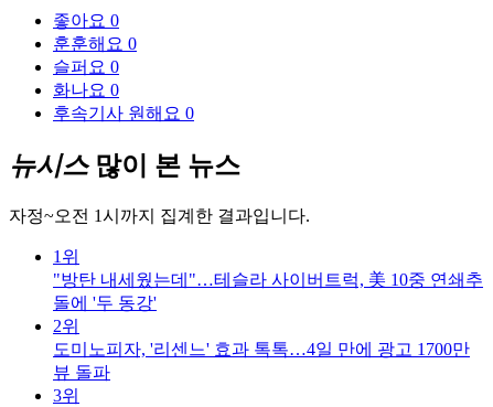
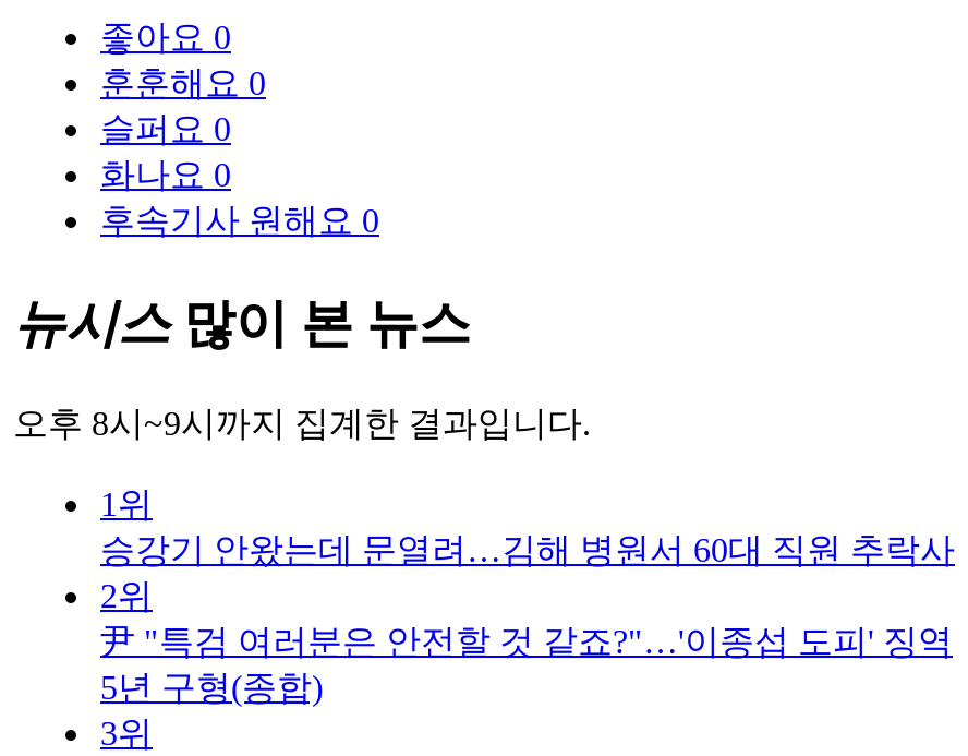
- 자정~오전 1시까지 집계한 결과입니다.
+ 오후 8시~9시까지 집계한 결과입니다.

- "방탄 내세웠는데"…테슬라 사이버트럭, 美 10중 연쇄추
- 돌에 '두 동강'
+ 승강기 안왔는데 문열려…김해 병원서 60대 직원 추락사

- 도미노피자, '리센느' 효과 톡톡…4일 만에 광고 1700만
- 뷰 돌파
+ 尹 "특검 여러분은 안전할 것 같죠?"…'이종섭 도피' 징역
+ 5년 구형(종합)
